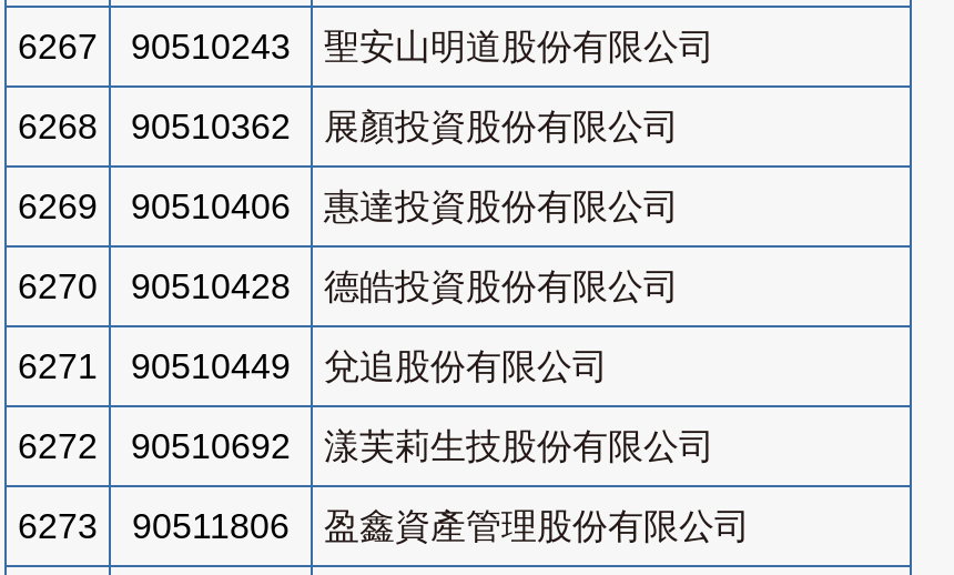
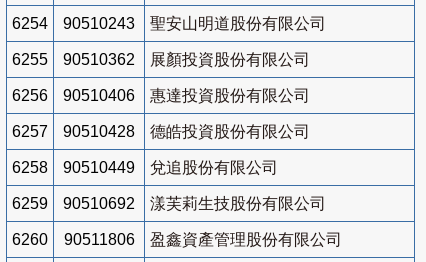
- 6267 90510243 聖安山明道股份有限公司
+ 6254 90510243 聖安山明道股份有限公司

- 6268 90510362 展顏投資股份有限公司
+ 6255 90510362 展顏投資股份有限公司

- 6269 90510406 惠達投資股份有限公司
+ 6256 90510406 惠達投資股份有限公司

- 6270 90510428 德皓投資股份有限公司
+ 6257 90510428 德皓投資股份有限公司

- 6271 90510449 兌追股份有限公司
+ 6258 90510449 兌追股份有限公司

- 6272 90510692 漾芙莉生技股份有限公司
+ 6259 90510692 漾芙莉生技股份有限公司

- 6273
+ 6260
